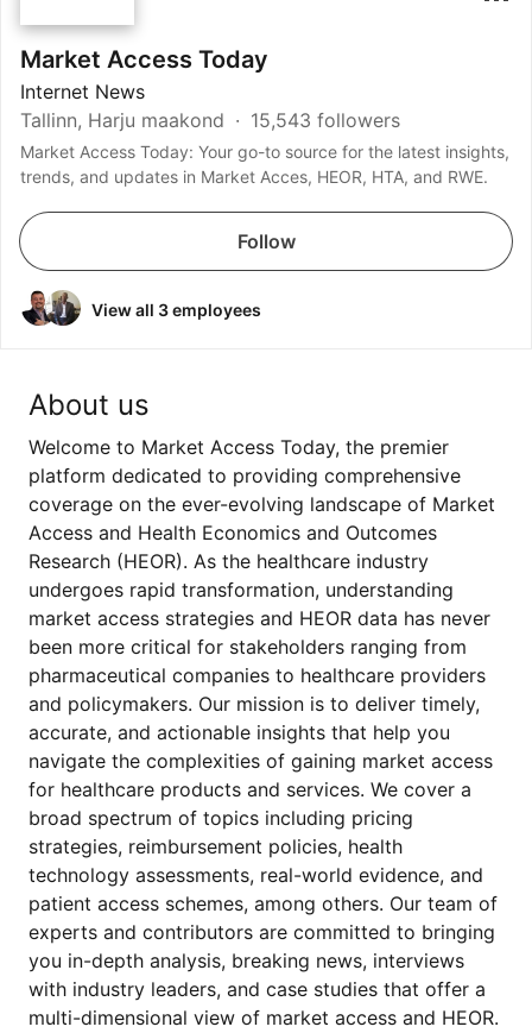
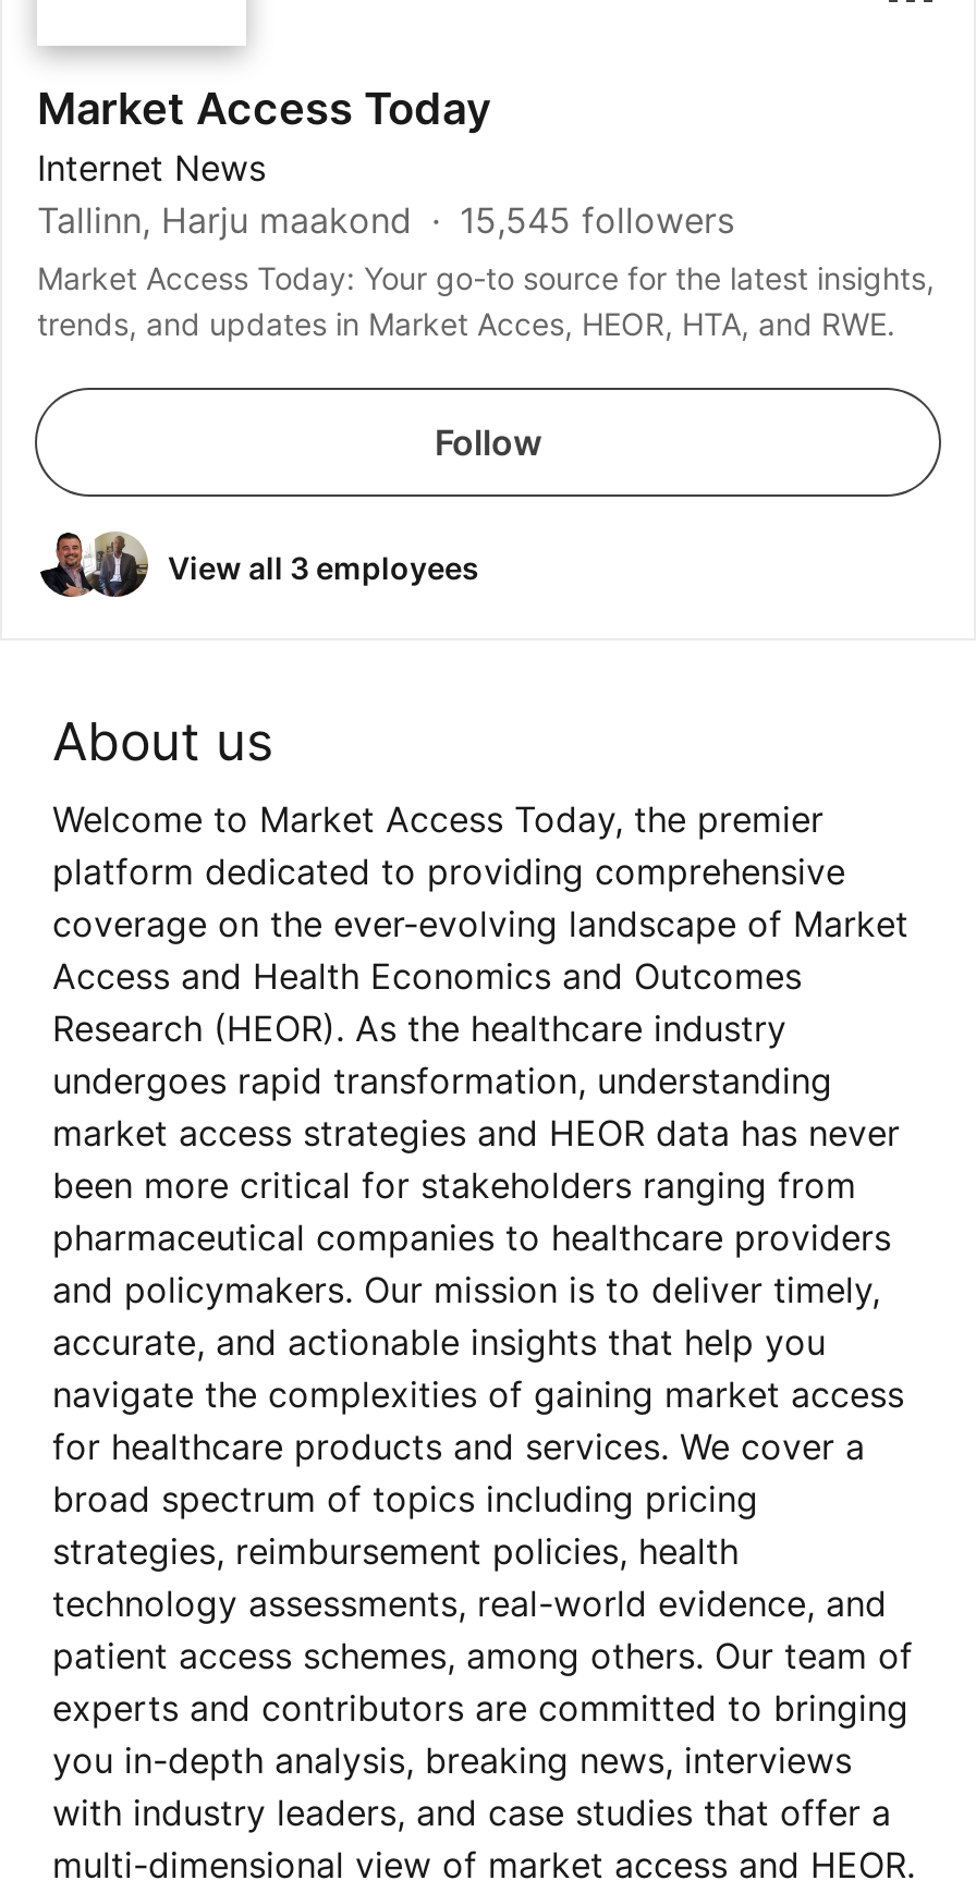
- Tallinn, Harju maakond 15,543 followers
+ Tallinn, Harju maakond 15,545 followers
